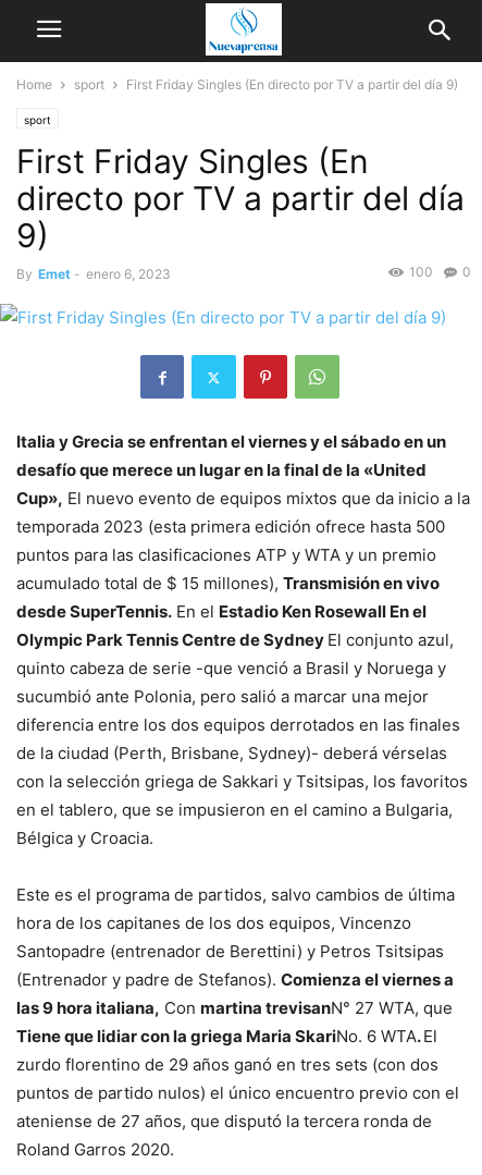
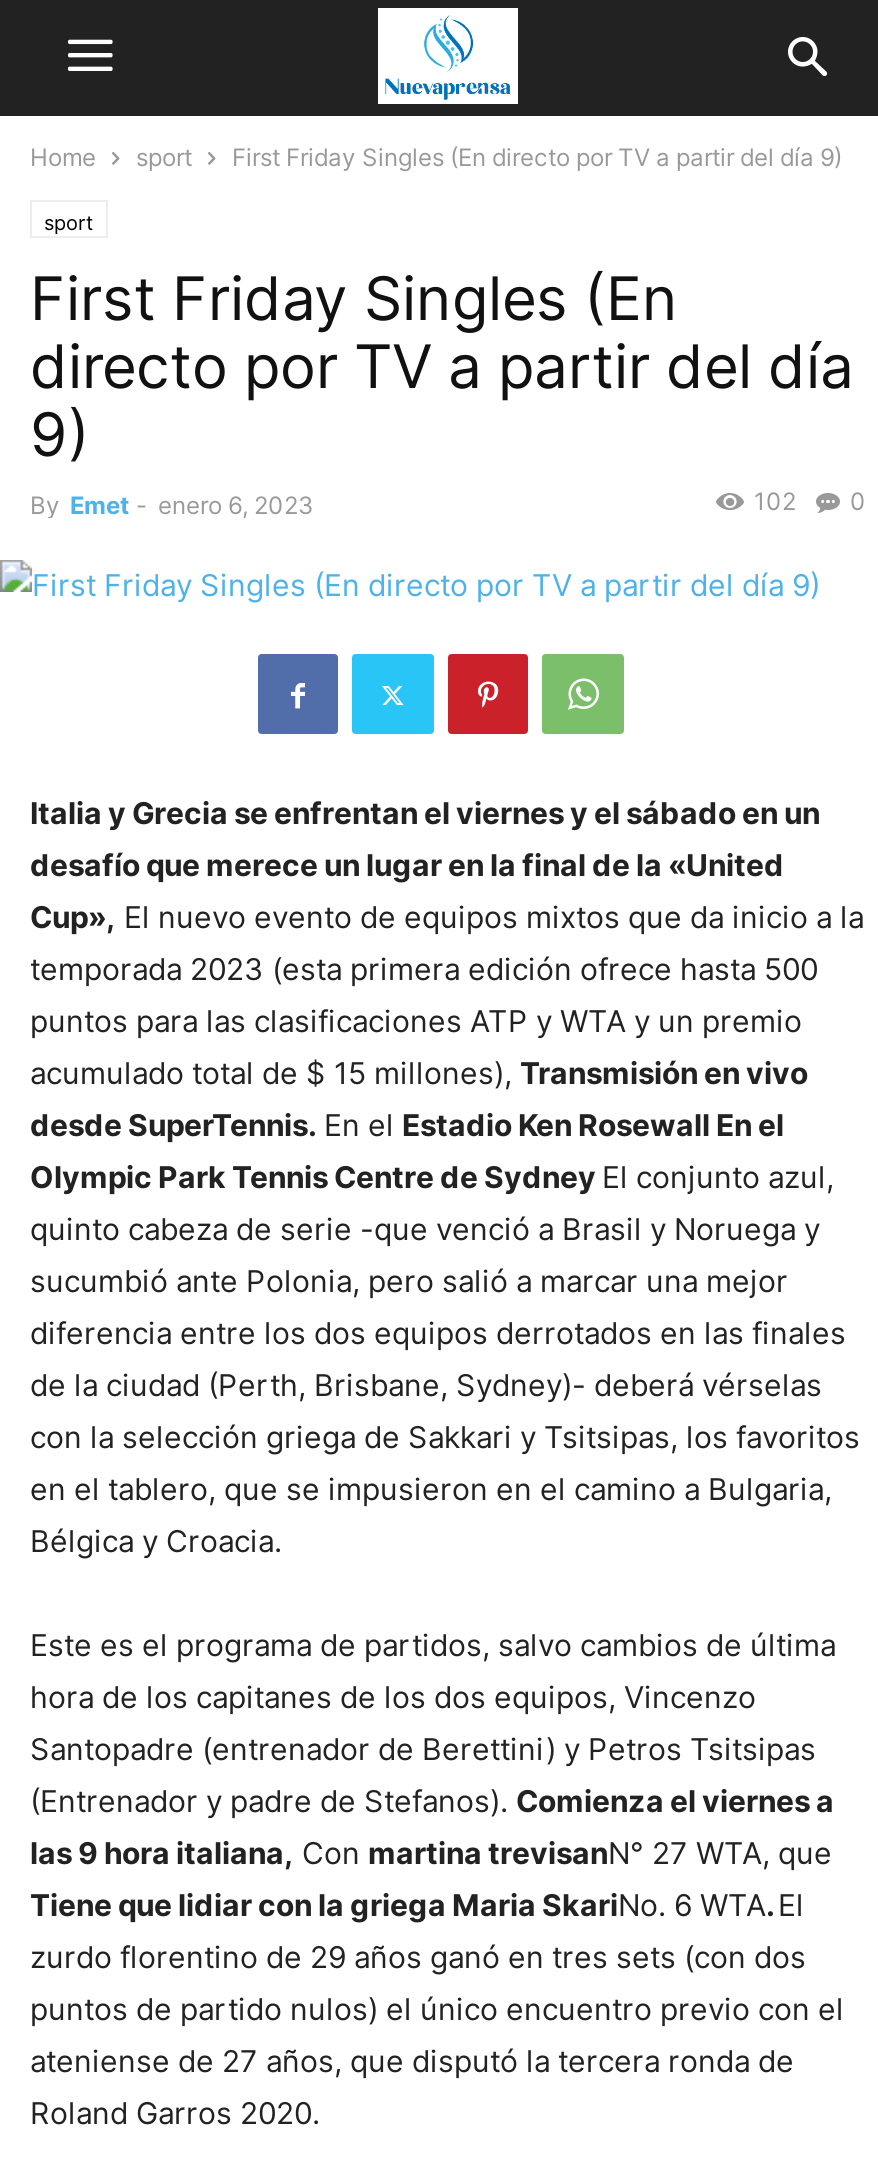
- 100 0
+ 102 0
